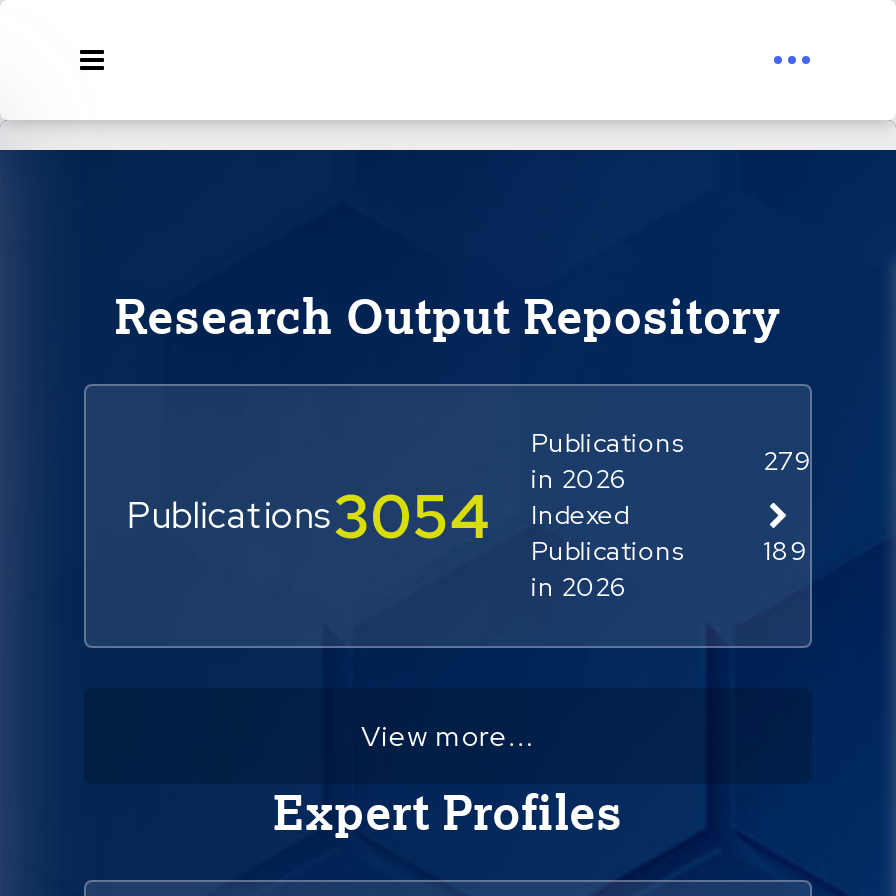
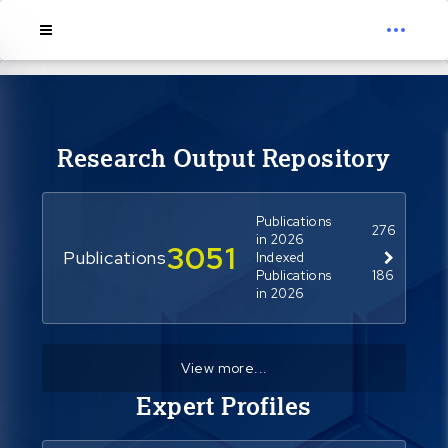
- 279
+ 276

- Publications3054
+ Publications3051

- 189
+ 186
